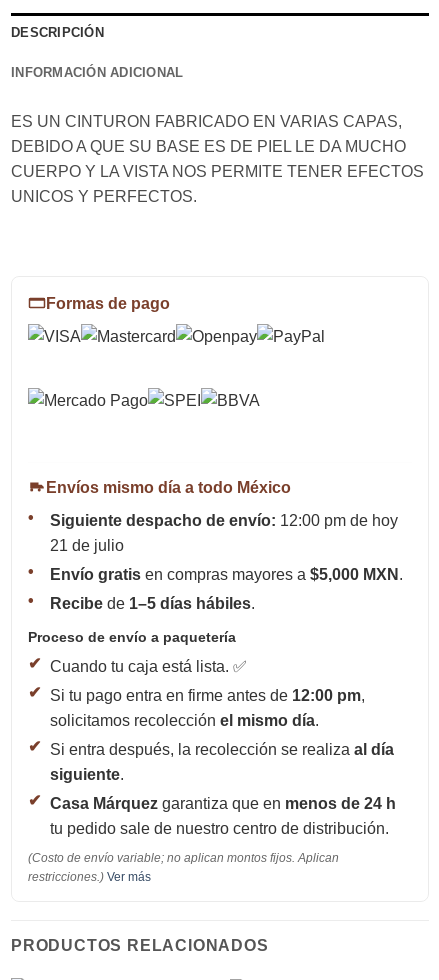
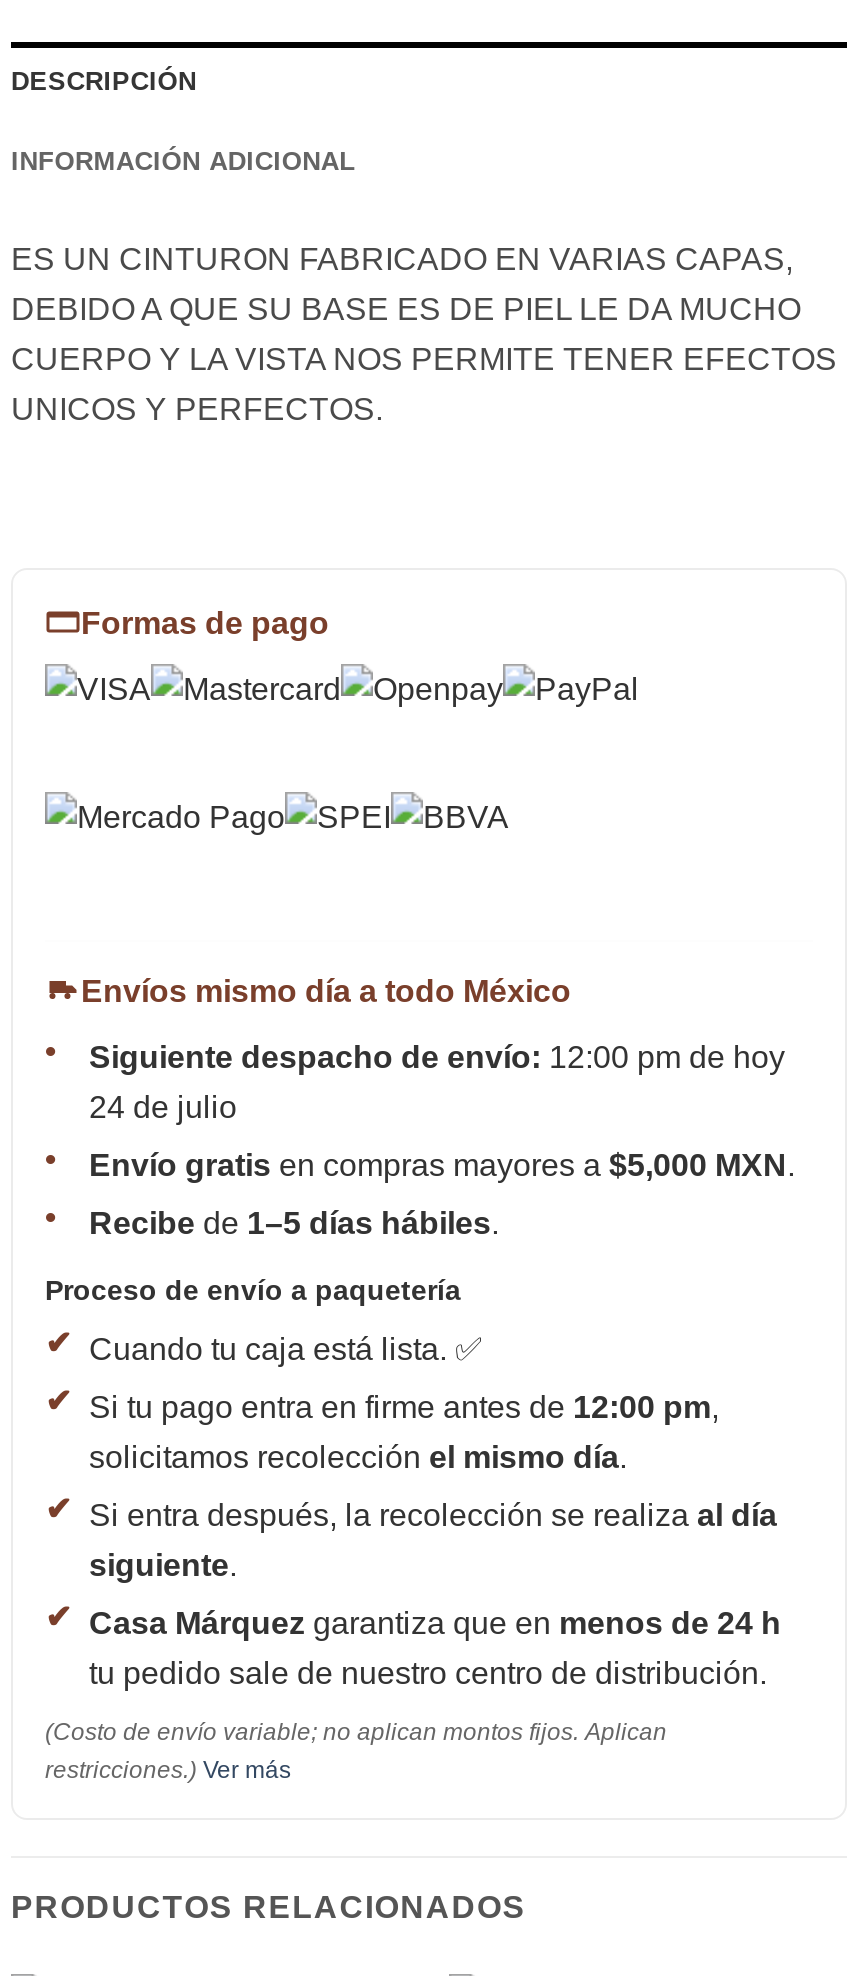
- 21 de julio
+ 24 de julio
